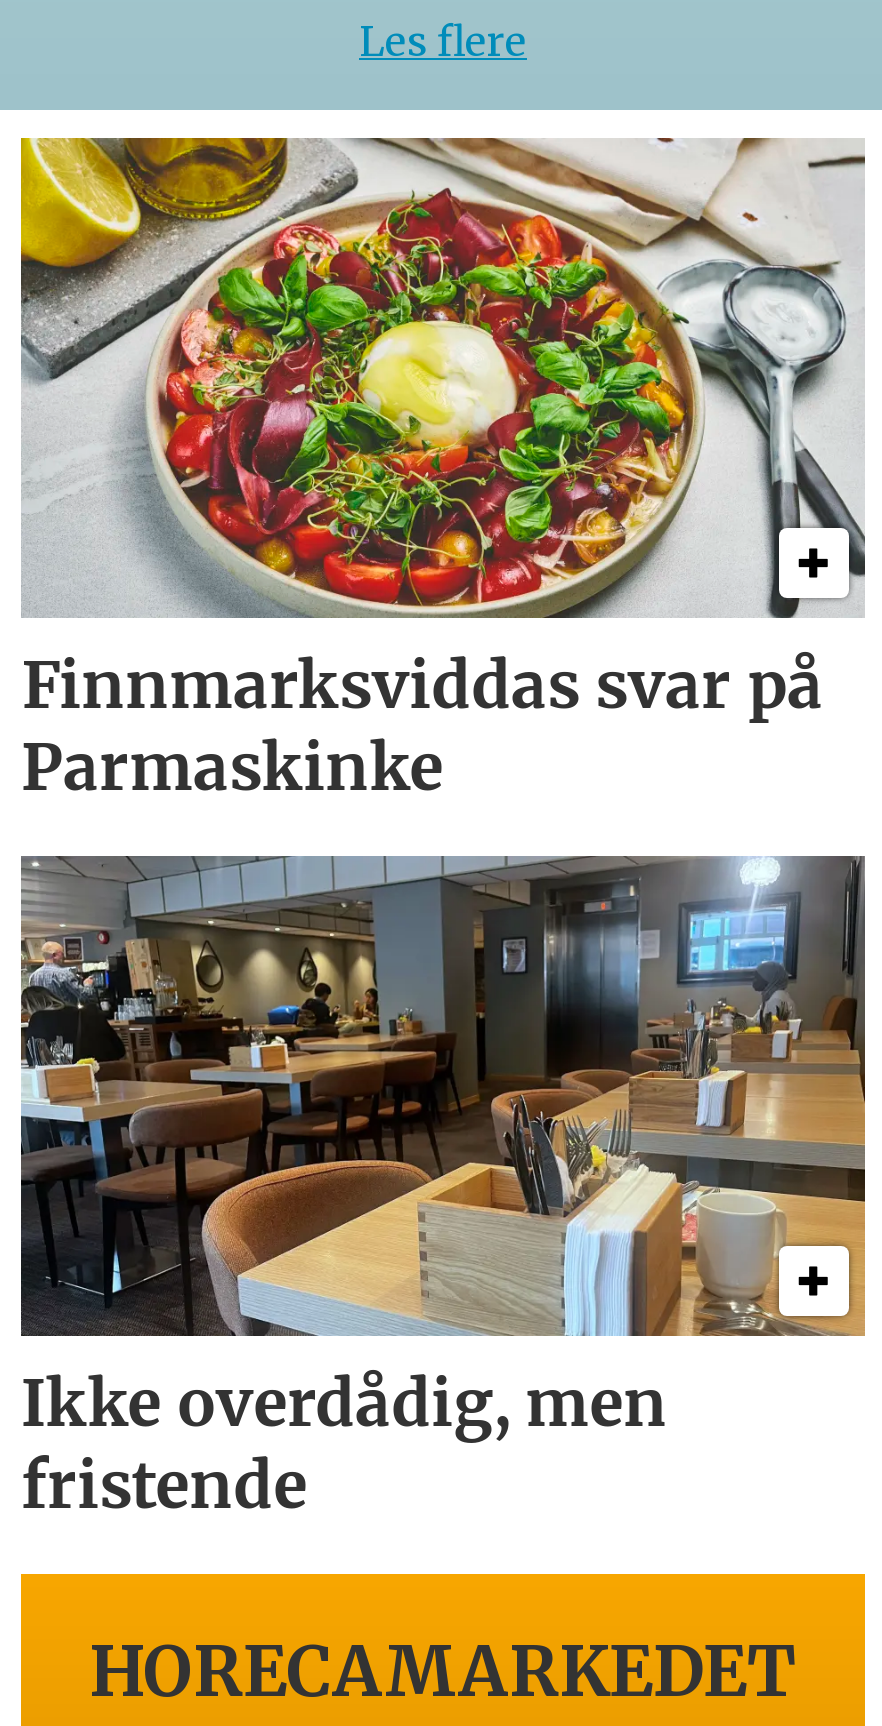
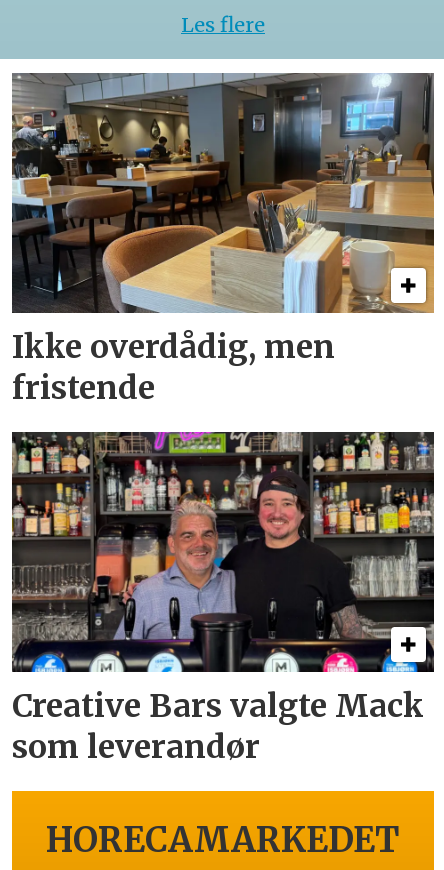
- [image]
- Finnmarksviddas svar på
- Parmaskinke

moved up: [image] | Ikke overdådig, men | fristende

+ [image]
+ Creative Bars valgte Mack
+ som leverandør
